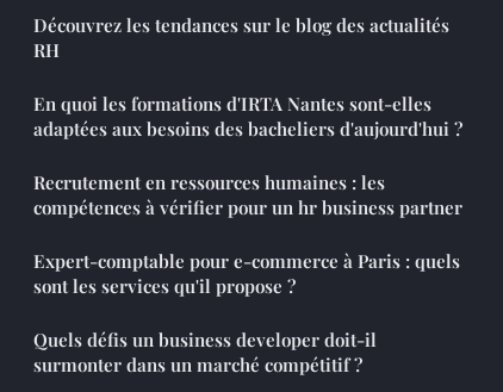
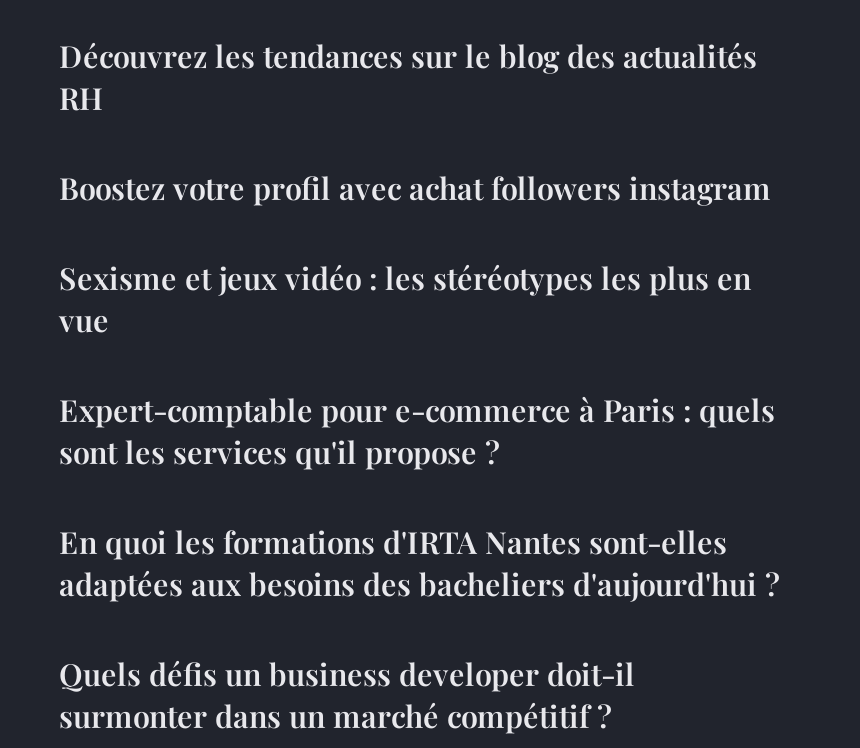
+ Boostez votre profil avec achat followers instagram
+ Sexisme et jeux vidéo : les stéréotypes les plus en
+ vue

moved down: En quoi les formations d'IRTA Nantes sont-elles | adaptées aux besoins des bacheliers d'aujourd'hui ?

- Recrutement en ressources humaines : les
- compétences à vérifier pour un hr business partner

moved up: Expert-comptable pour e-commerce à Paris : quels | sont les services qu'il propose ?
